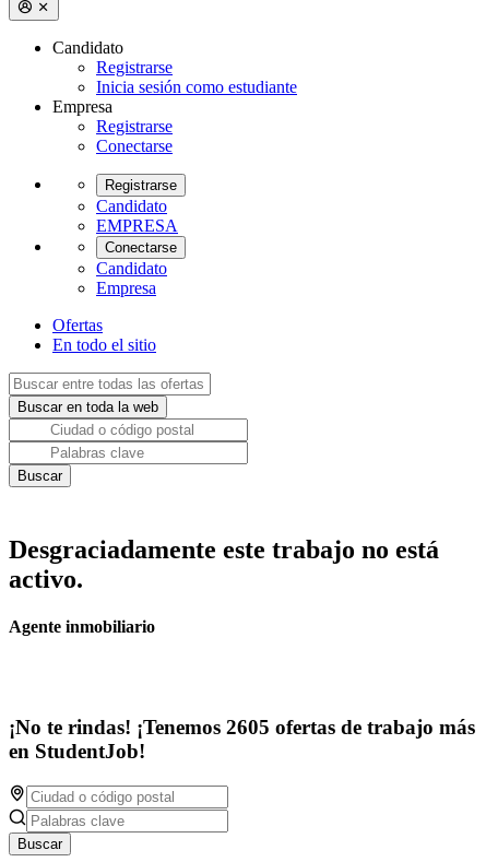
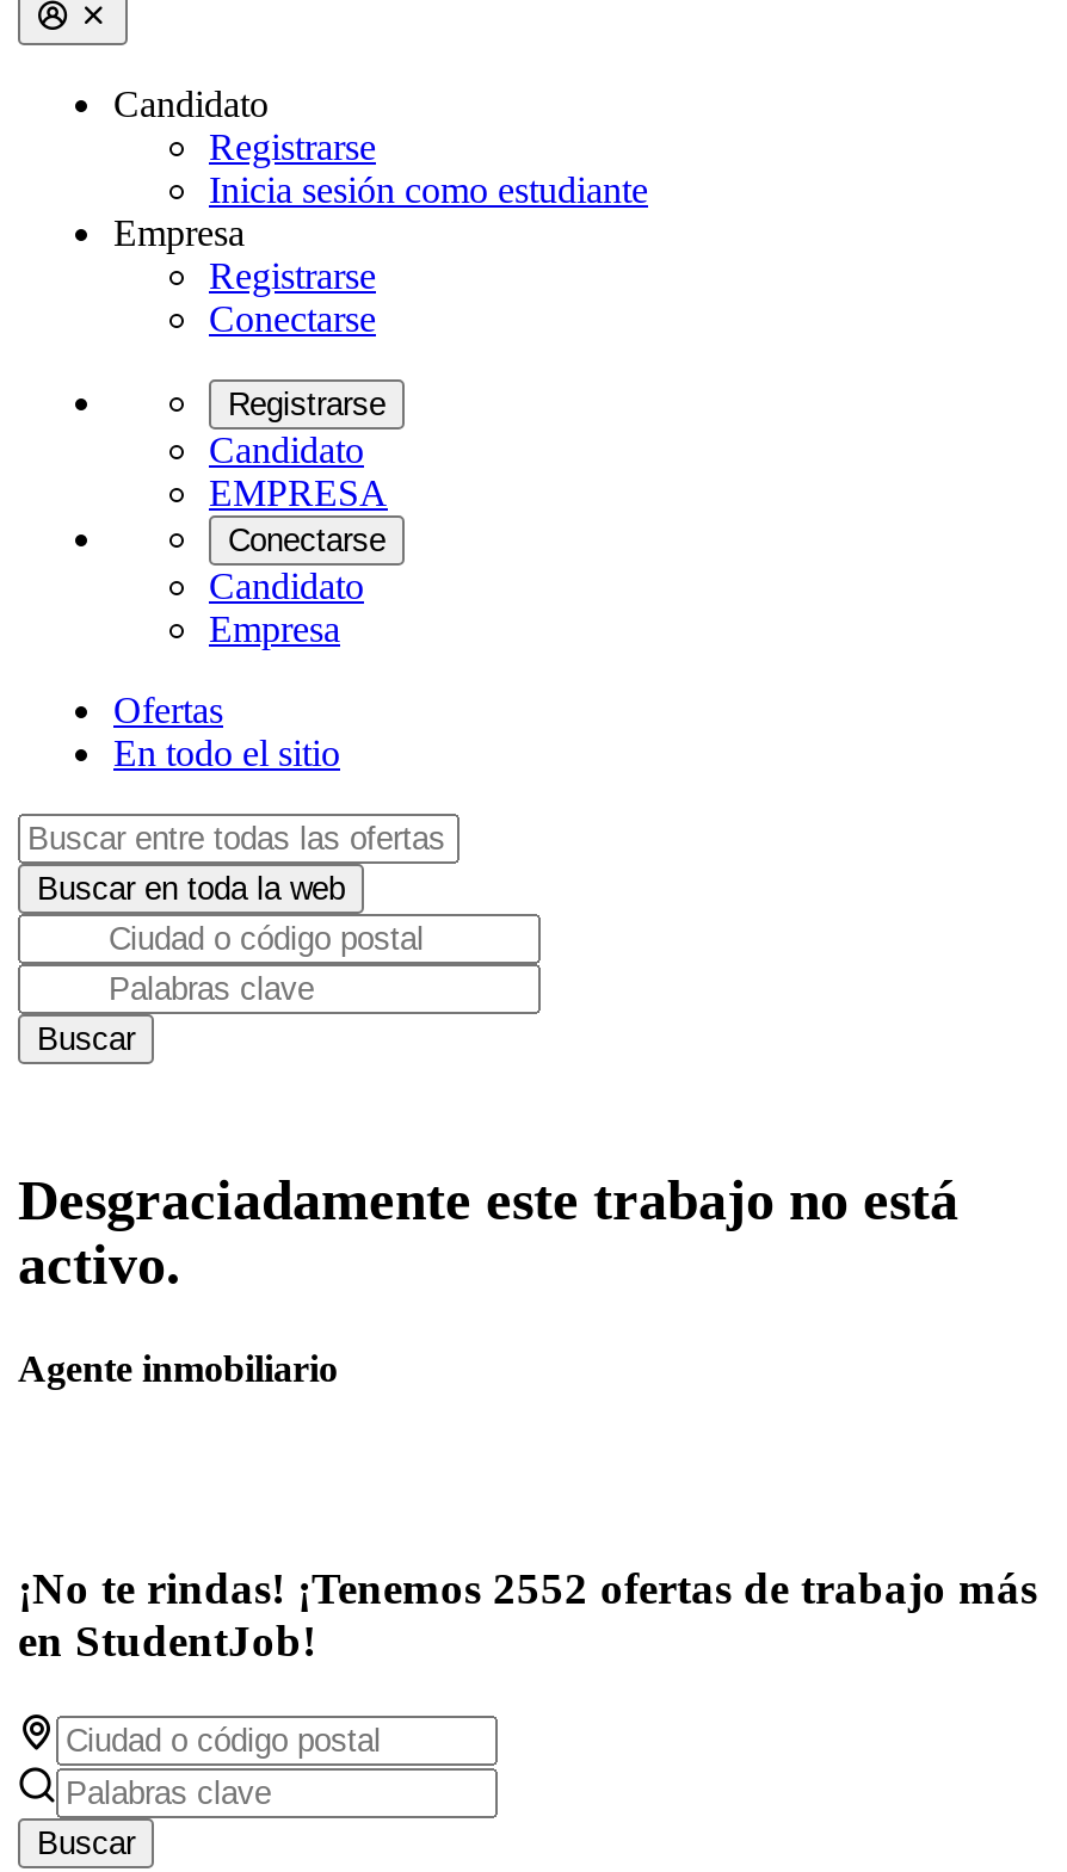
- ¡No te rindas! ¡Tenemos 2605 ofertas de trabajo más
+ ¡No te rindas! ¡Tenemos 2552 ofertas de trabajo más
